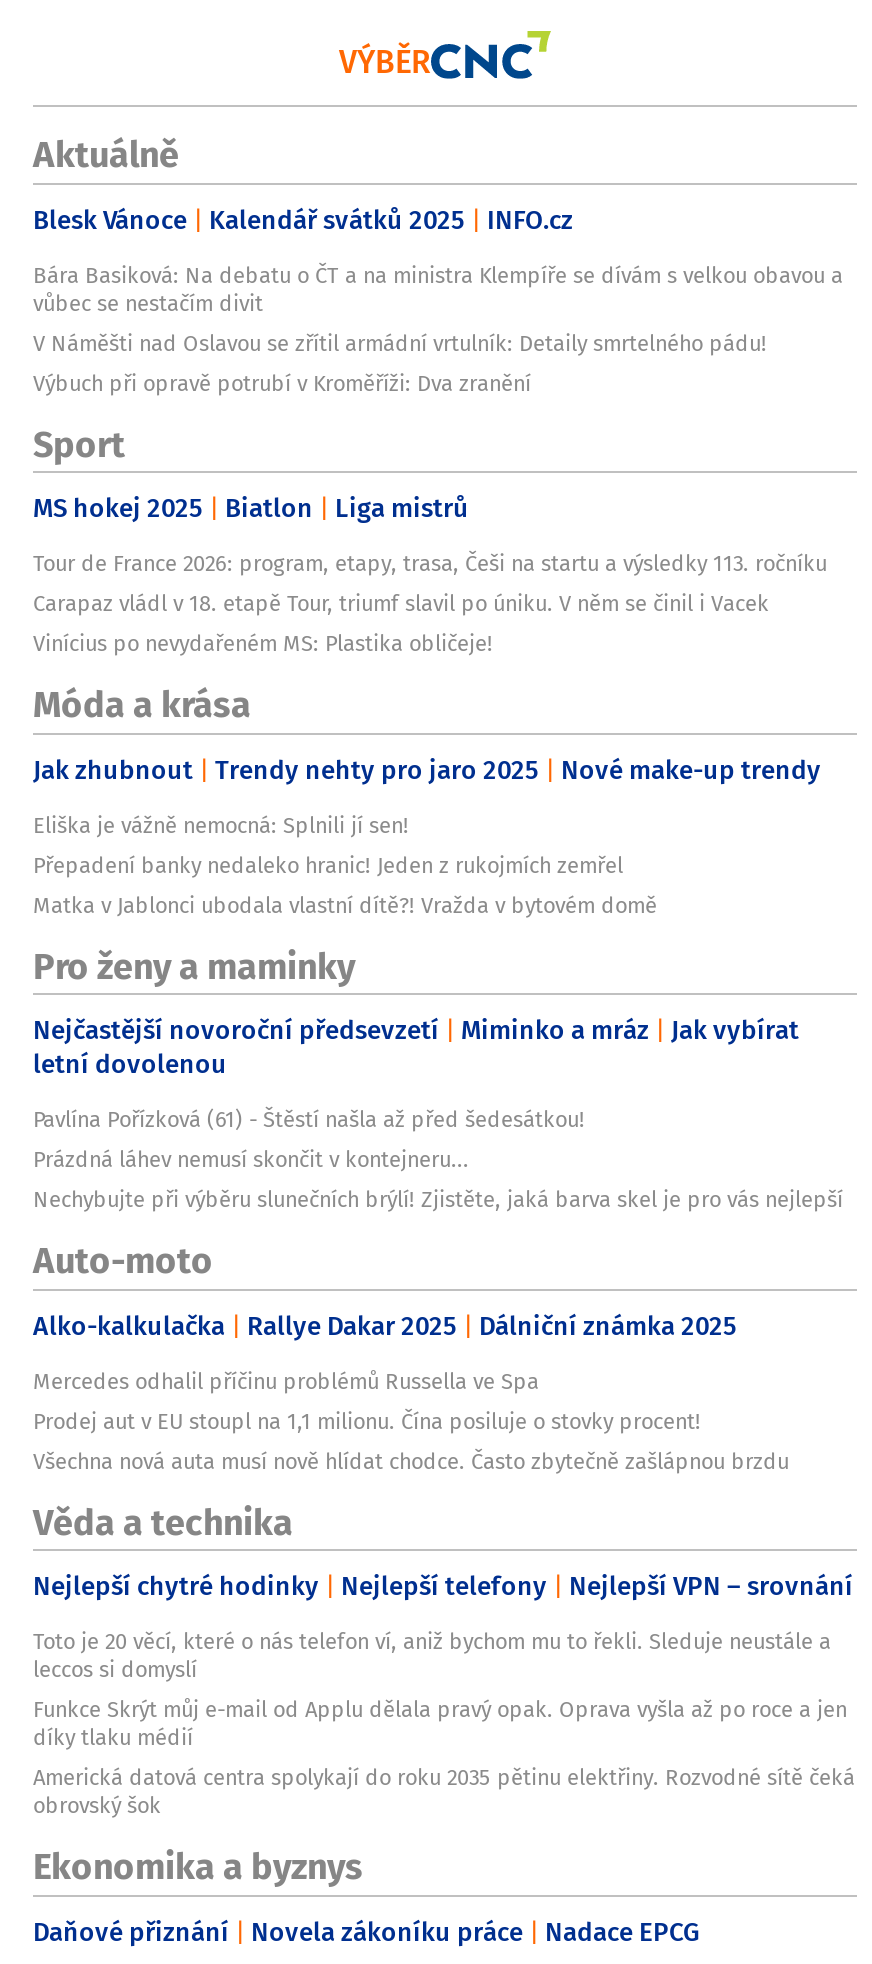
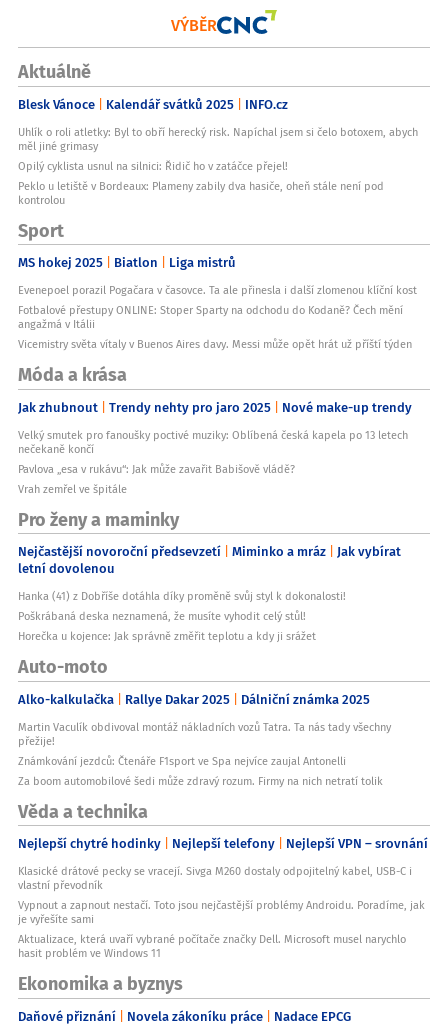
- Bára Basiková: Na debatu o ČT a na ministra Klempíře se dívám s velkou obavou a
- vůbec se nestačím divit
- V Náměšti nad Oslavou se zřítil armádní vrtulník: Detaily smrtelného pádu!
- Výbuch při opravě potrubí v Kroměříži: Dva zranění
+ Uhlík o roli atletky: Byl to obří herecký risk. Napíchal jsem si čelo botoxem, abych
+ měl jiné grimasy
+ Opilý cyklista usnul na silnici: Řidič ho v zatáčce přejel!
+ Peklo u letiště v Bordeaux: Plameny zabily dva hasiče, oheň stále není pod
+ kontrolou

- Tour de France 2026: program, etapy, trasa, Češi na startu a výsledky 113. ročníku
- Carapaz vládl v 18. etapě Tour, triumf slavil po úniku. V něm se činil i Vacek
- Vinícius po nevydařeném MS: Plastika obličeje!
+ Evenepoel porazil Pogačara v časovce. Ta ale přinesla i další zlomenou klíční kost
+ Fotbalové přestupy ONLINE: Stoper Sparty na odchodu do Kodaně? Čech mění
+ angažmá v Itálii
+ Vicemistry světa vítaly v Buenos Aires davy. Messi může opět hrát už příští týden

- Eliška je vážně nemocná: Splnili jí sen!
- Přepadení banky nedaleko hranic! Jeden z rukojmích zemřel
- Matka v Jablonci ubodala vlastní dítě?! Vražda v bytovém domě
+ Velký smutek pro fanoušky poctivé muziky: Oblíbená česká kapela po 13 letech
+ nečekaně končí
+ Pavlova „esa v rukávu“: Jak může zavařit Babišově vládě?
+ Vrah zemřel ve špitále

- Pavlína Pořízková (61) - Štěstí našla až před šedesátkou!
- Prázdná láhev nemusí skončit v kontejneru...
- Nechybujte při výběru slunečních brýlí! Zjistěte, jaká barva skel je pro vás nejlepší
+ Hanka (41) z Dobříše dotáhla díky proměně svůj styl k dokonalosti!
+ Poškrábaná deska neznamená, že musíte vyhodit celý stůl!
+ Horečka u kojence: Jak správně změřit teplotu a kdy ji srážet

- Mercedes odhalil příčinu problémů Russella ve Spa
- Prodej aut v EU stoupl na 1,1 milionu. Čína posiluje o stovky procent!
- Všechna nová auta musí nově hlídat chodce. Často zbytečně zašlápnou brzdu
+ Martin Vaculík obdivoval montáž nákladních vozů Tatra. Ta nás tady všechny
+ přežije!
+ Známkování jezdců: Čtenáře F1sport ve Spa nejvíce zaujal Antonelli
+ Za boom automobilové šedi může zdravý rozum. Firmy na nich netratí tolik

- Toto je 20 věcí, které o nás telefon ví, aniž bychom mu to řekli. Sleduje neustále a
- leccos si domyslí
- Funkce Skrýt můj e-mail od Applu dělala pravý opak. Oprava vyšla až po roce a jen
- díky tlaku médií
- Americká datová centra spolykají do roku 2035 pětinu elektřiny. Rozvodné sítě čeká
- obrovský šok
+ Klasické drátové pecky se vracejí. Sivga M260 dostaly odpojitelný kabel, USB-C i
+ vlastní převodník
+ Vypnout a zapnout nestačí. Toto jsou nejčastější problémy Androidu. Poradíme, jak
+ je vyřešíte sami
+ Aktualizace, která uvaří vybrané počítače značky Dell. Microsoft musel narychlo
+ hasit problém ve Windows 11
